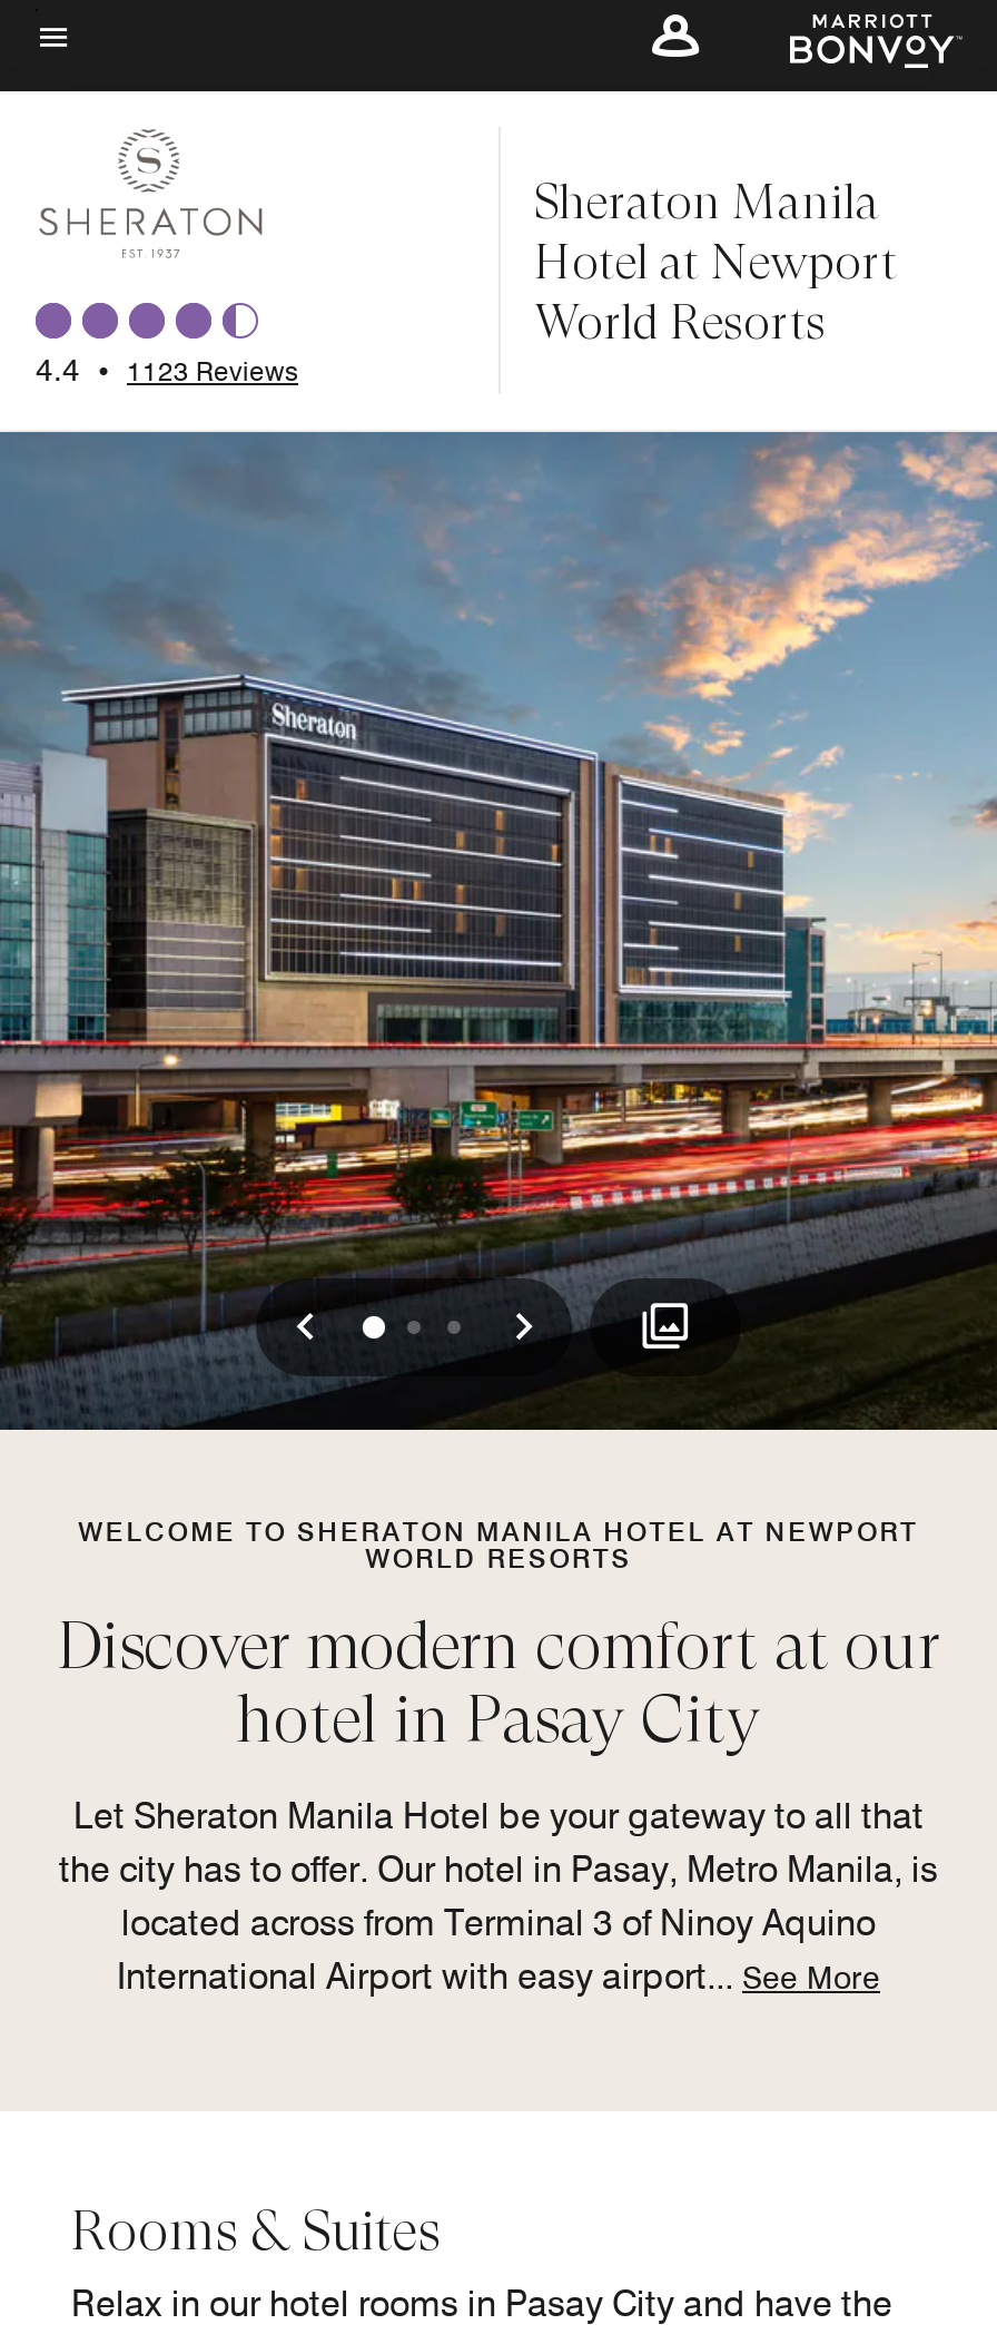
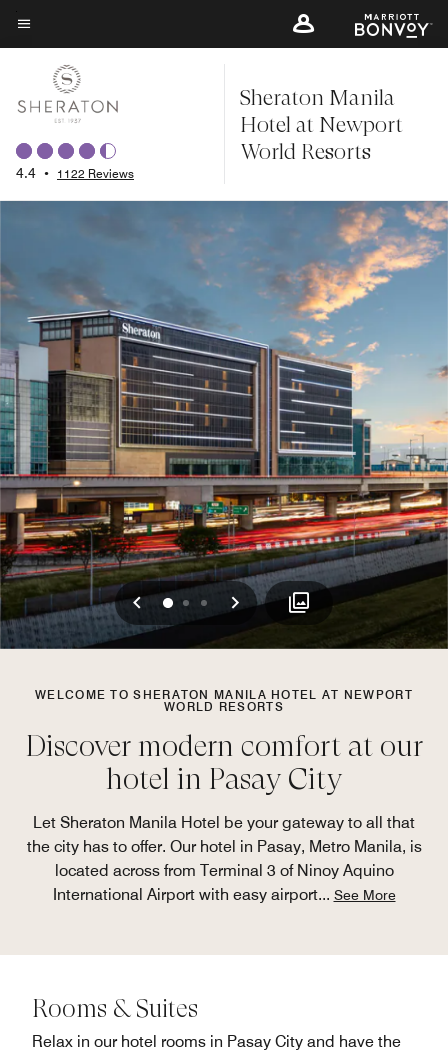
- 4.4 • 1123 Reviews
+ 4.4 • 1122 Reviews
